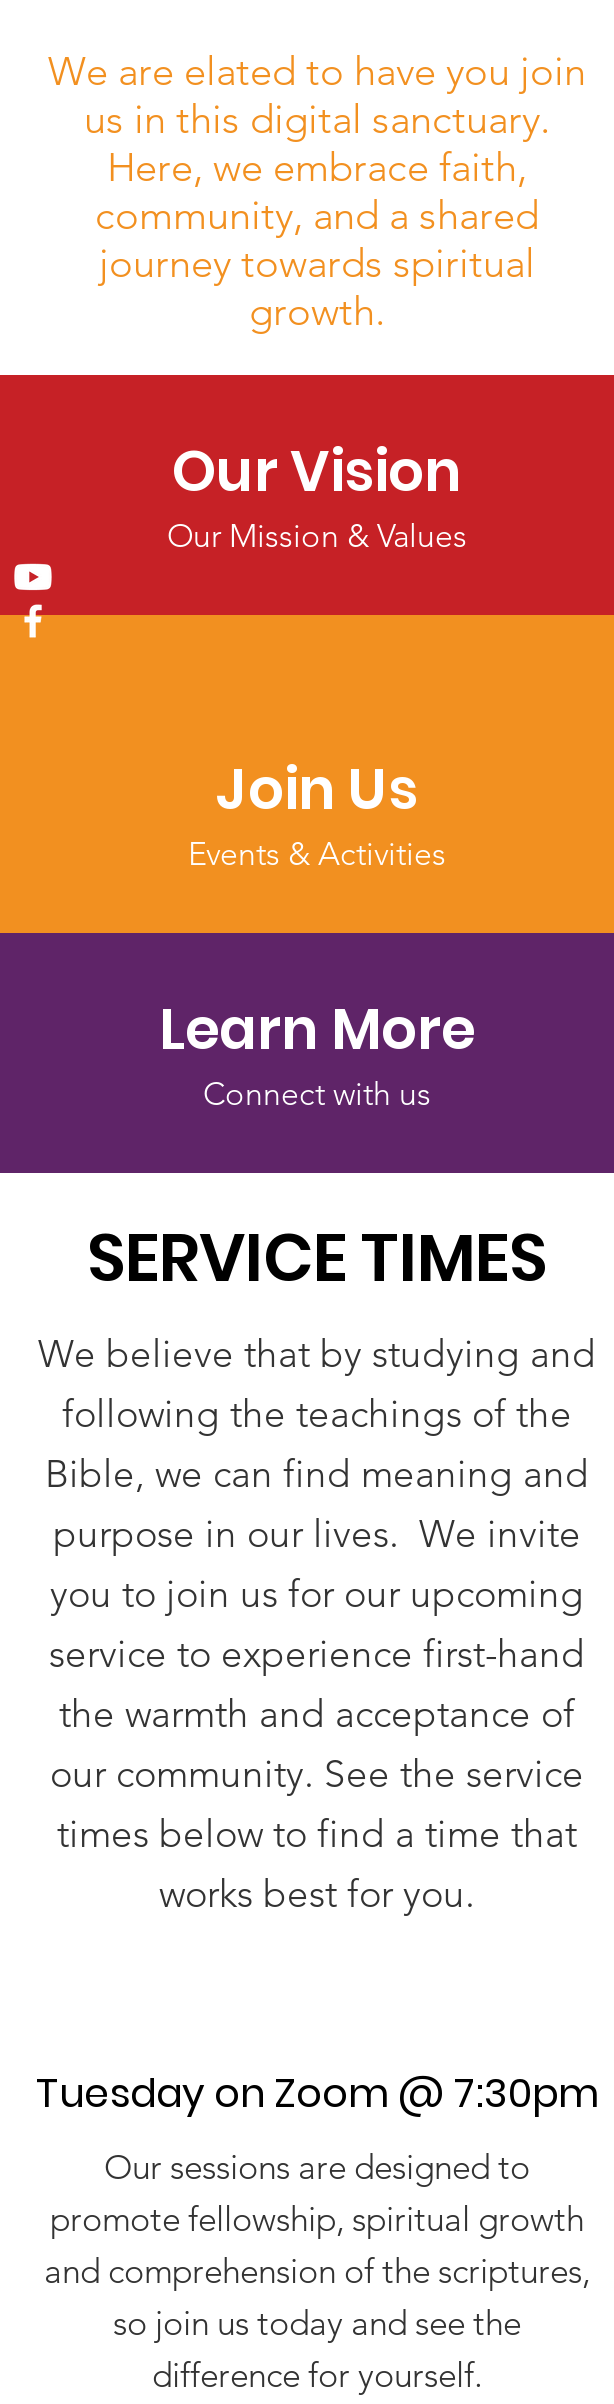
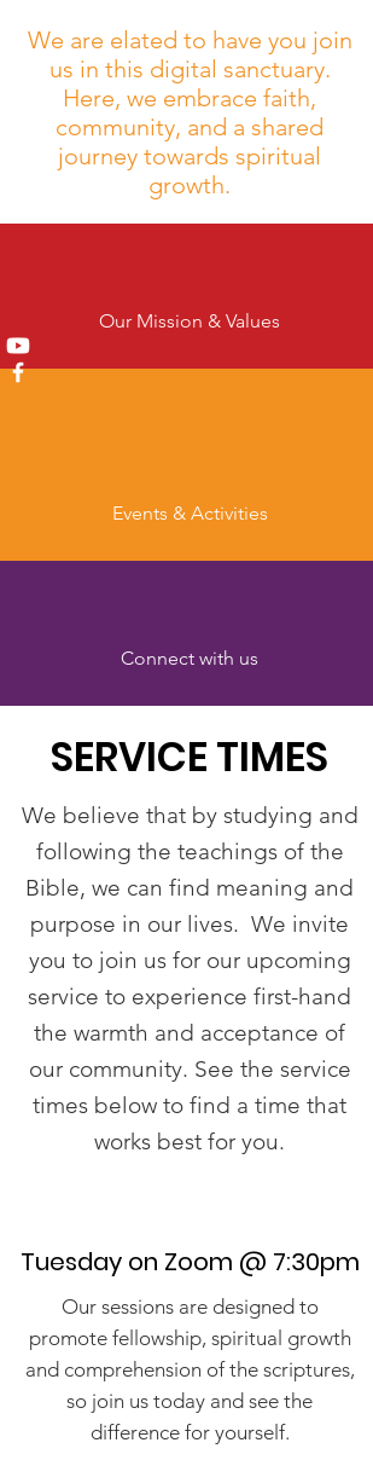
- Our Vision

- Join Us

- Learn More
